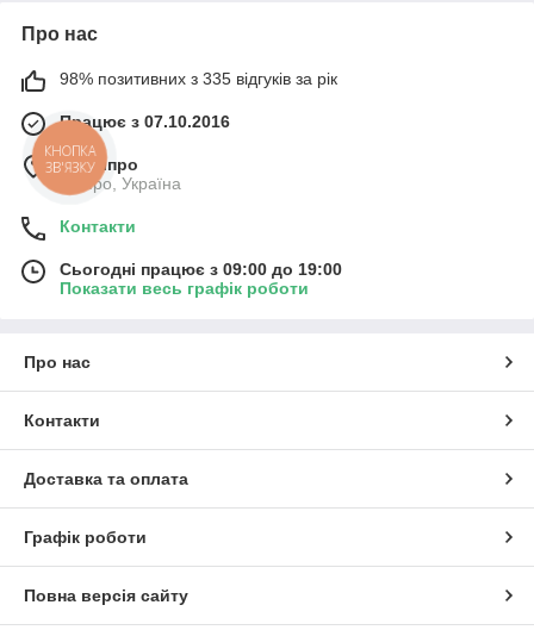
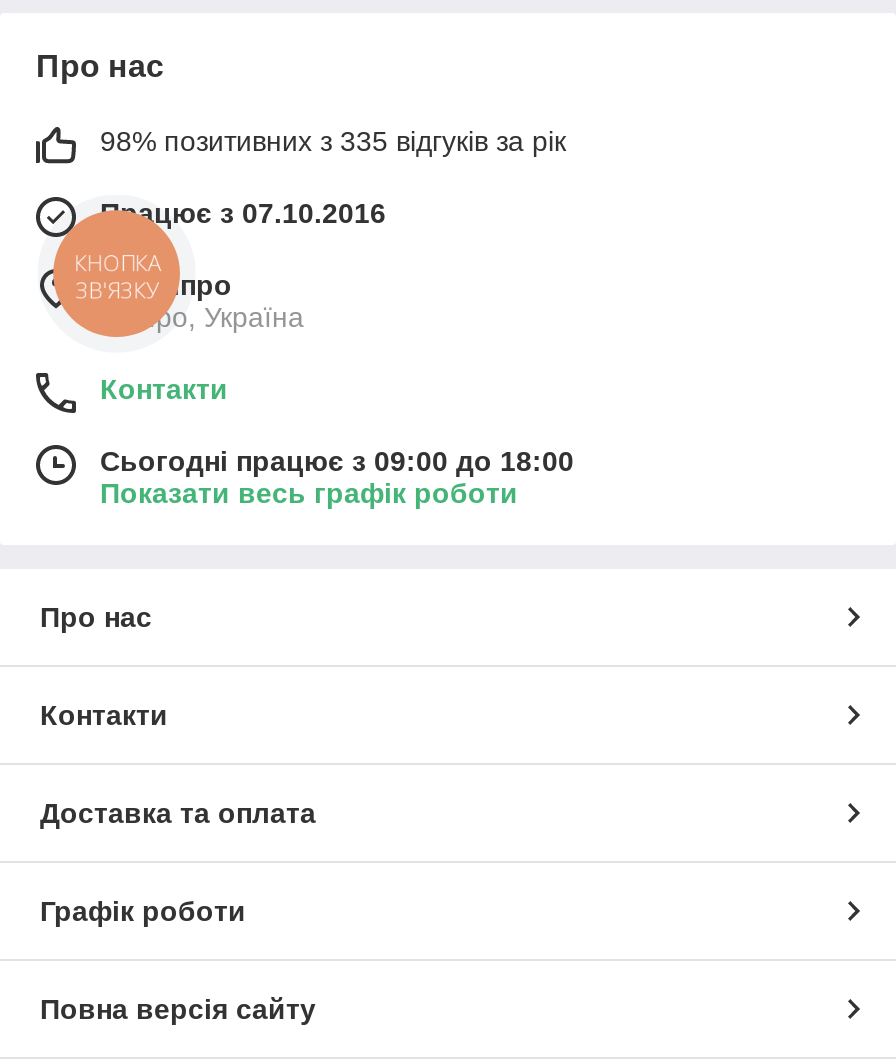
- Сьогодні працює з 09:00 до 19:00
+ Сьогодні працює з 09:00 до 18:00
